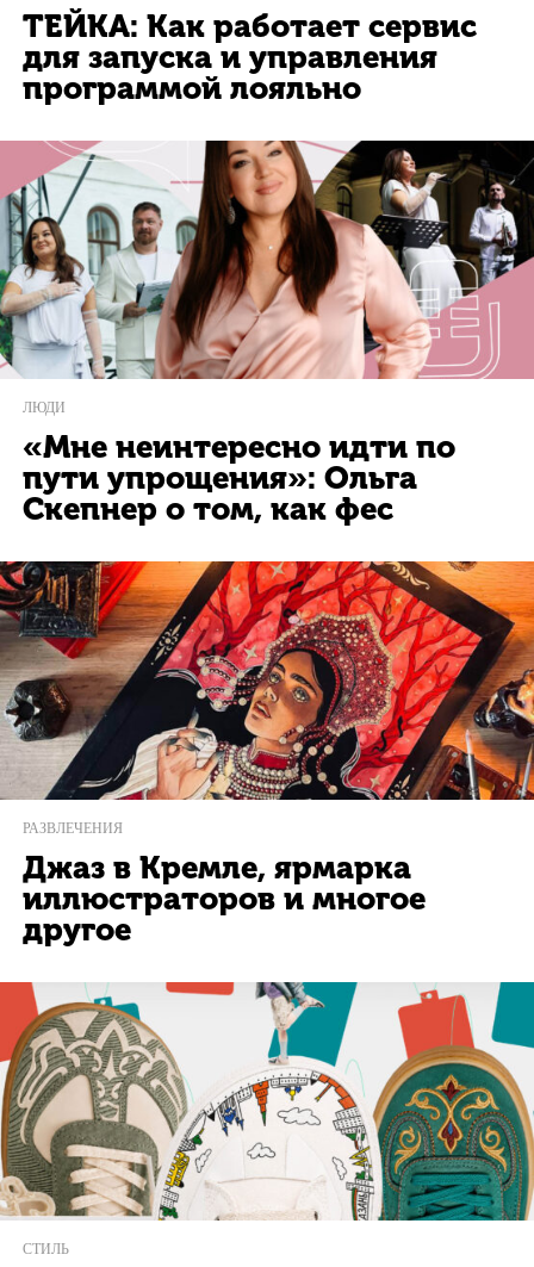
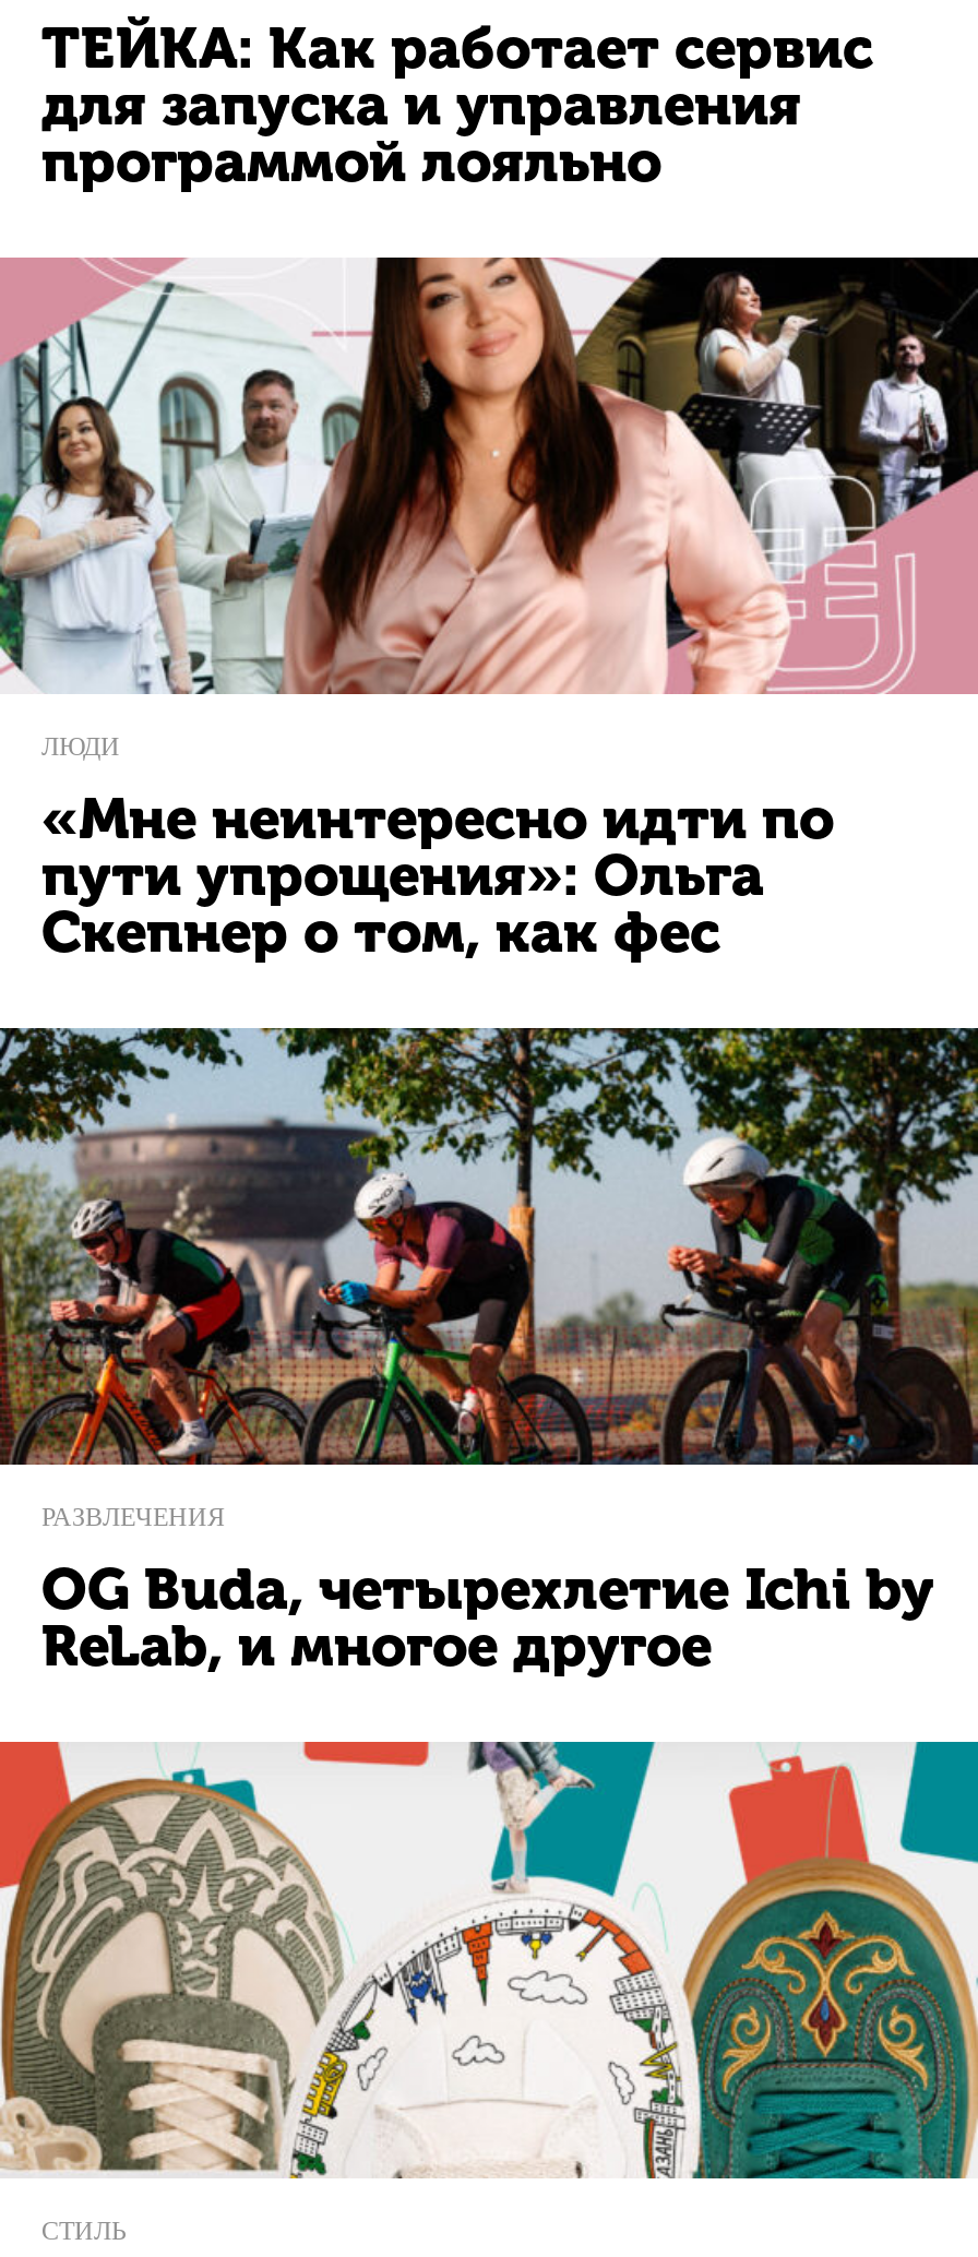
- [image]
+ [image]

- Джаз в Кремле, ярмарка
- иллюстраторов и многое
- другое
+ OG Buda, четырехлетие Ichi by
+ ReLab, и многое другое
